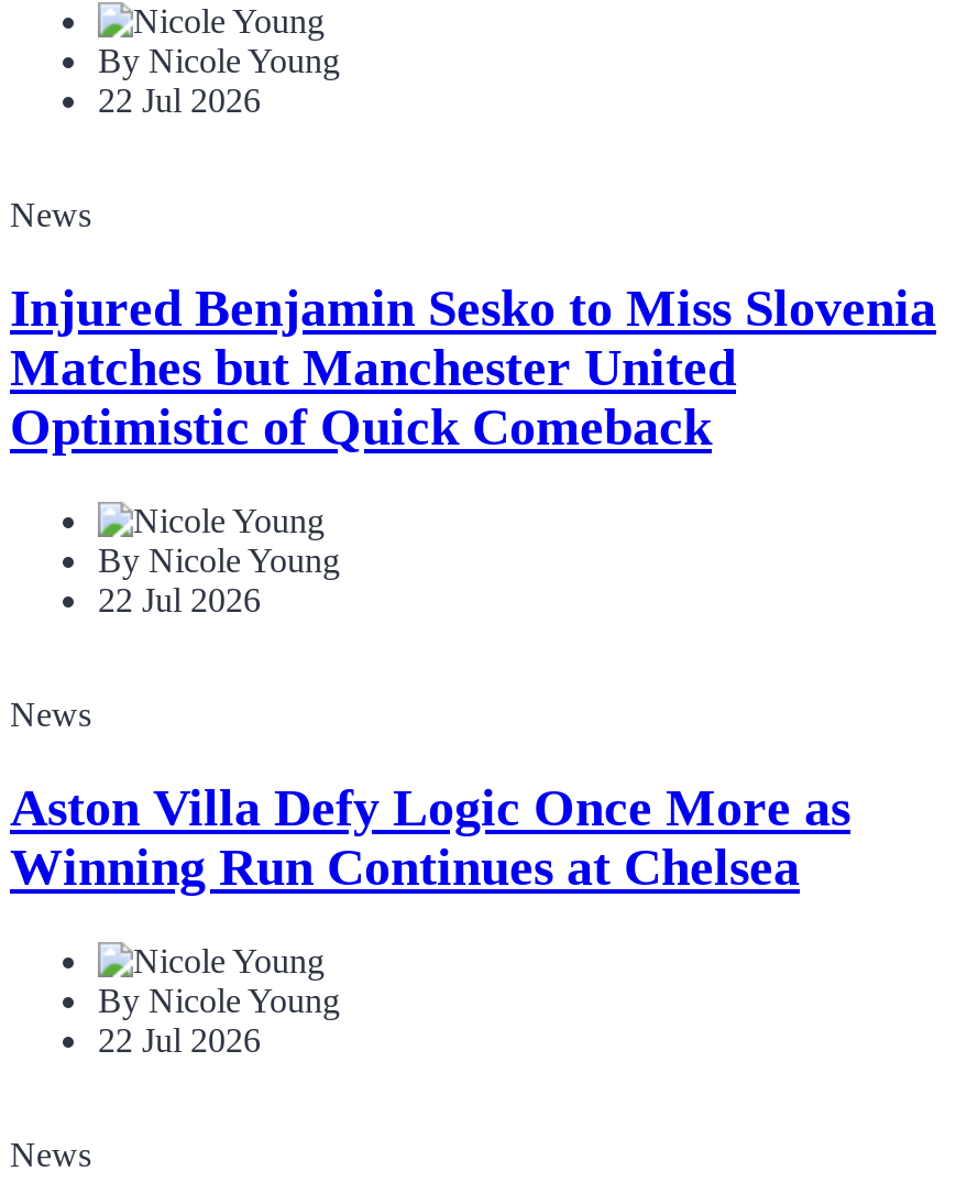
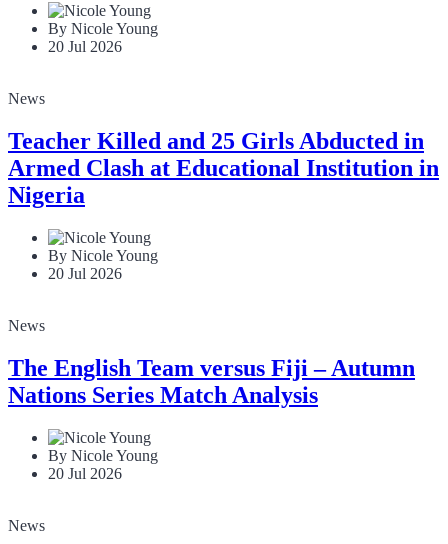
- 22 Jul 2026
+ 20 Jul 2026

- Injured Benjamin Sesko to Miss Slovenia
- Matches but Manchester United
- Optimistic of Quick Comeback
+ Teacher Killed and 25 Girls Abducted in
+ Armed Clash at Educational Institution in
+ Nigeria

- 22 Jul 2026
+ 20 Jul 2026

- Aston Villa Defy Logic Once More as
- Winning Run Continues at Chelsea
+ The English Team versus Fiji – Autumn
+ Nations Series Match Analysis

- 22 Jul 2026
+ 20 Jul 2026
